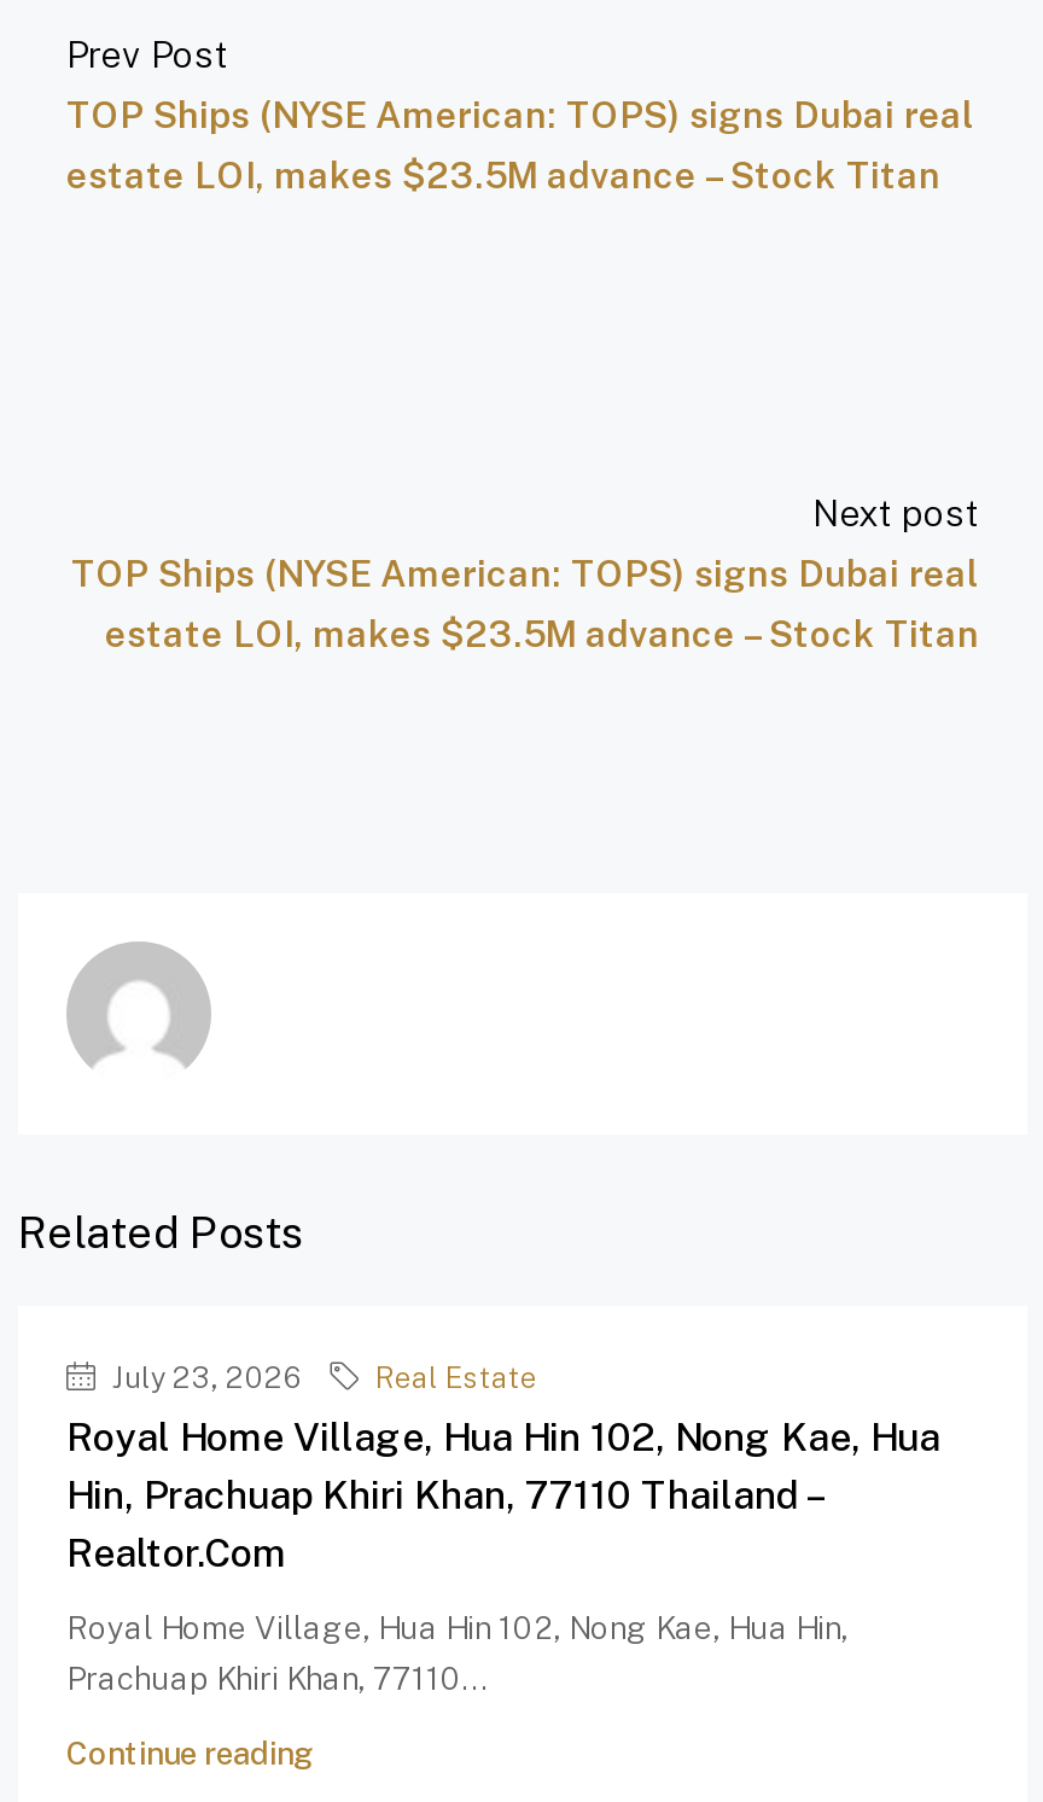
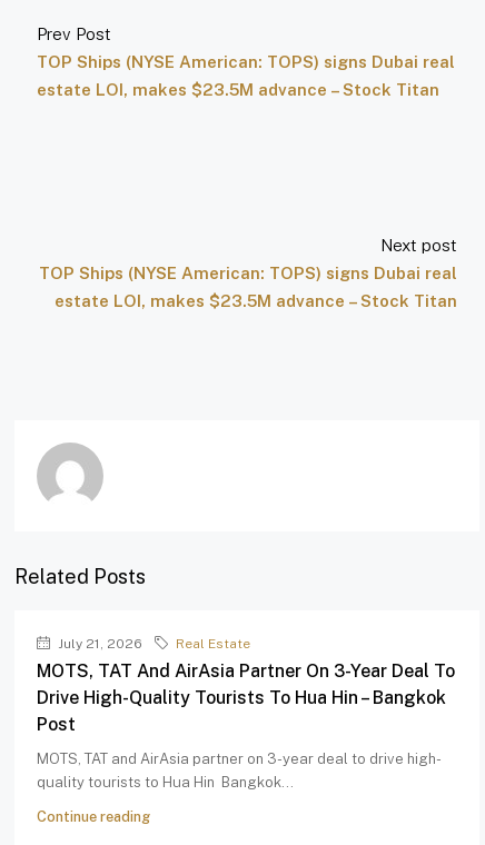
- July 23, 2026
+ July 21, 2026

- Royal Home Village, Hua Hin 102, Nong Kae, Hua
- Hin, Prachuap Khiri Khan, 77110 Thailand –
- Realtor.com
+ MOTS, TAT And AirAsia Partner On 3-Year Deal To
+ Drive High-Quality Tourists To Hua Hin – Bangkok
+ Post

- Royal Home Village, Hua Hin 102, Nong Kae, Hua Hin,
- Prachuap Khiri Khan, 77110...
+ MOTS, TAT and AirAsia partner on 3-year deal to drive high-
+ quality tourists to Hua Hin Bangkok...
